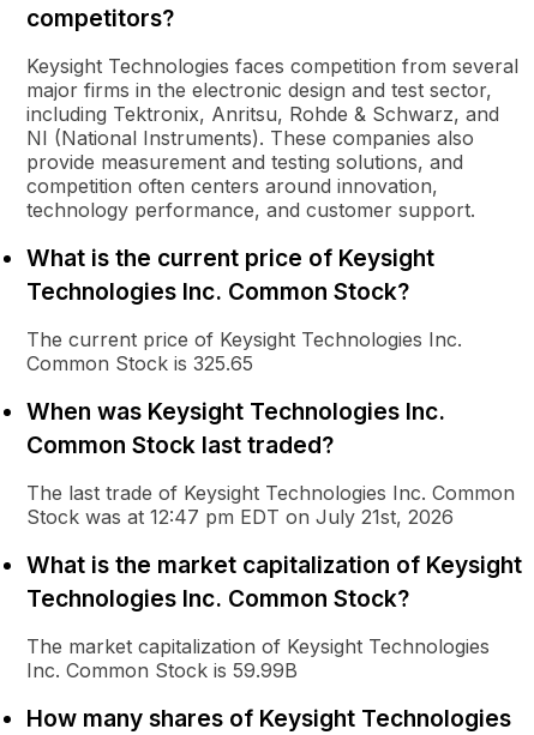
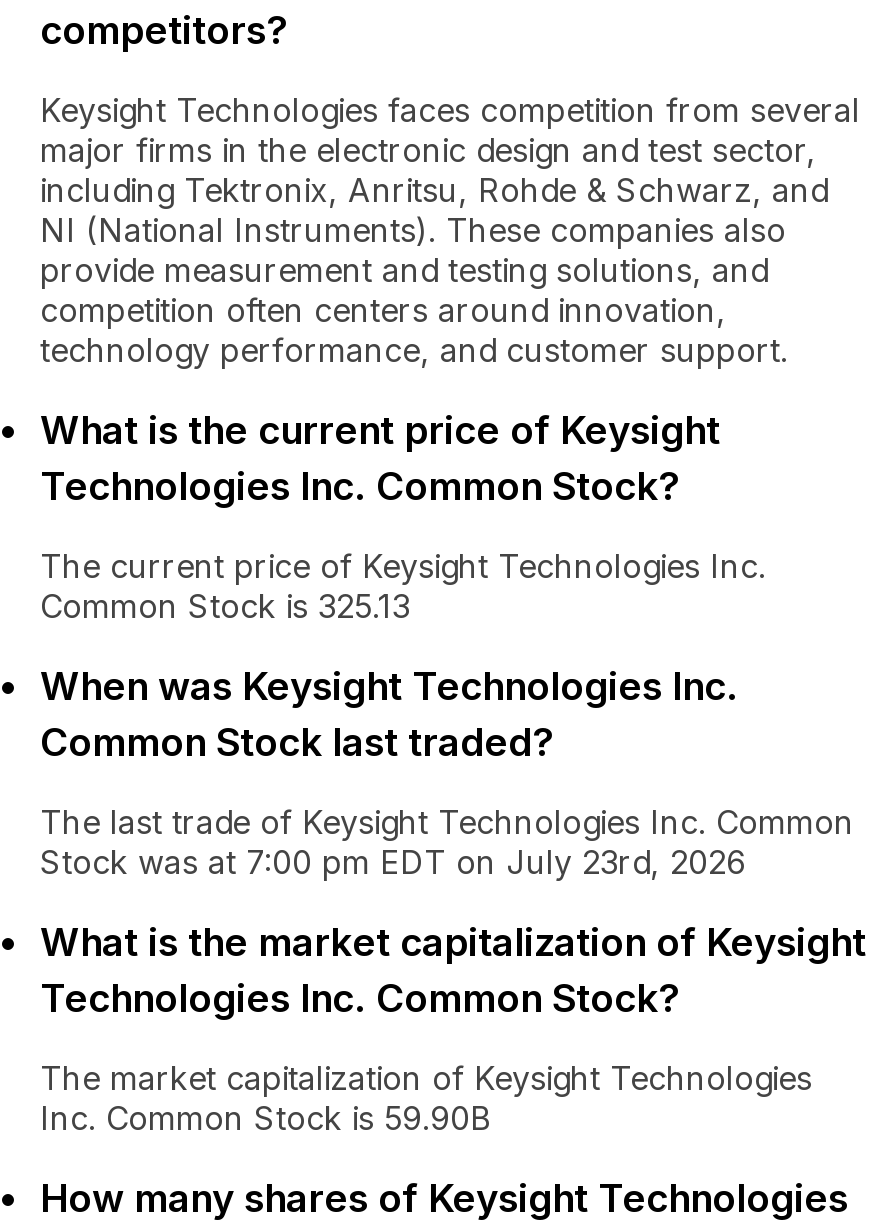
- Common Stock is 325.65
+ Common Stock is 325.13

- Stock was at 12:47 pm EDT on July 21st, 2026
+ Stock was at 7:00 pm EDT on July 23rd, 2026

- Inc. Common Stock is 59.99B
+ Inc. Common Stock is 59.90B
